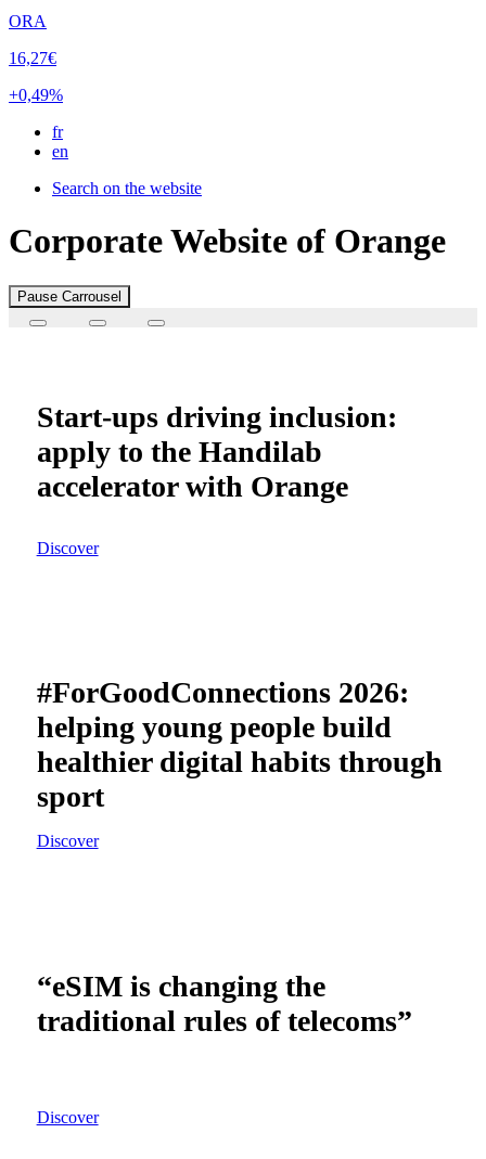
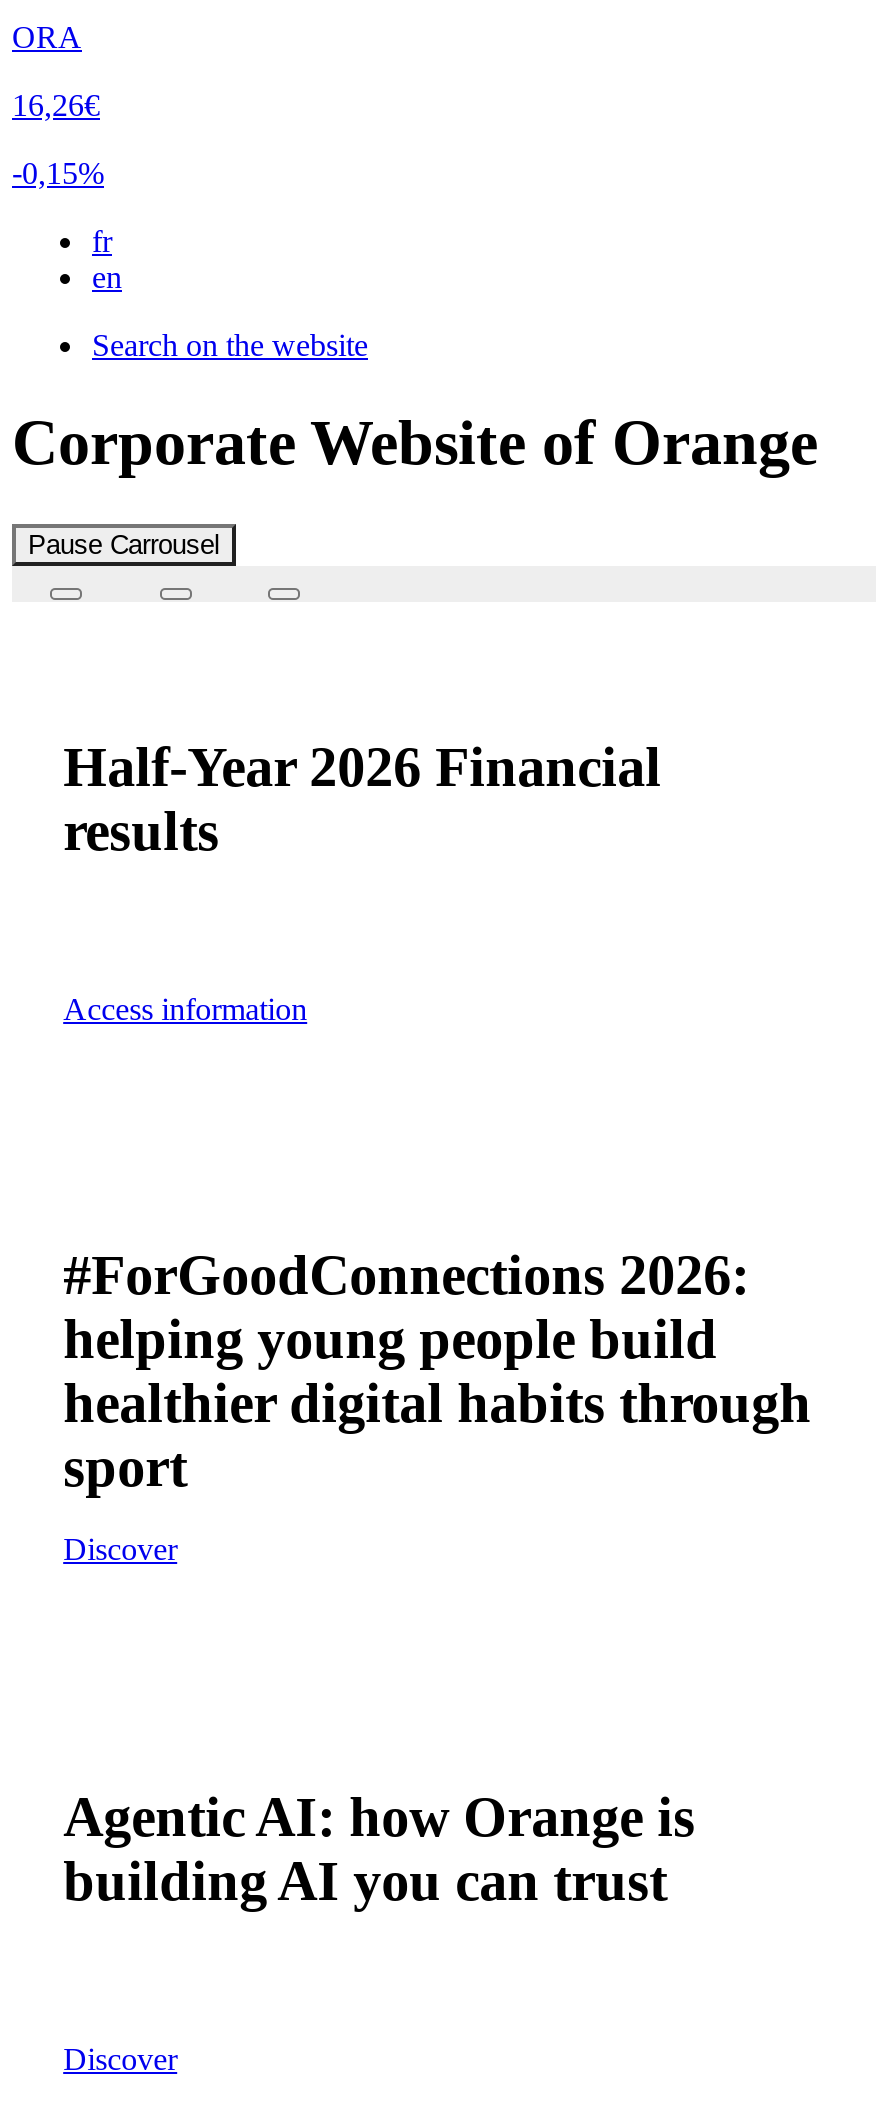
- 16,27€
+ 16,26€

- +0,49%
+ -0,15%

- Start-ups driving inclusion:
- apply to the Handilab
- accelerator with Orange
+ Half-Year 2026 Financial
+ results

- Discover
+ Access information

- “eSIM is changing the
- traditional rules of telecoms”
+ Agentic AI: how Orange is
+ building AI you can trust
